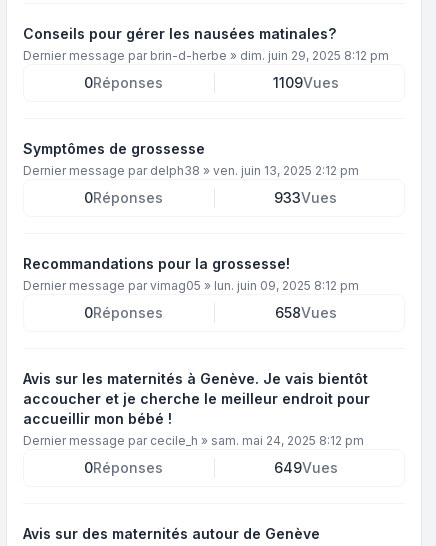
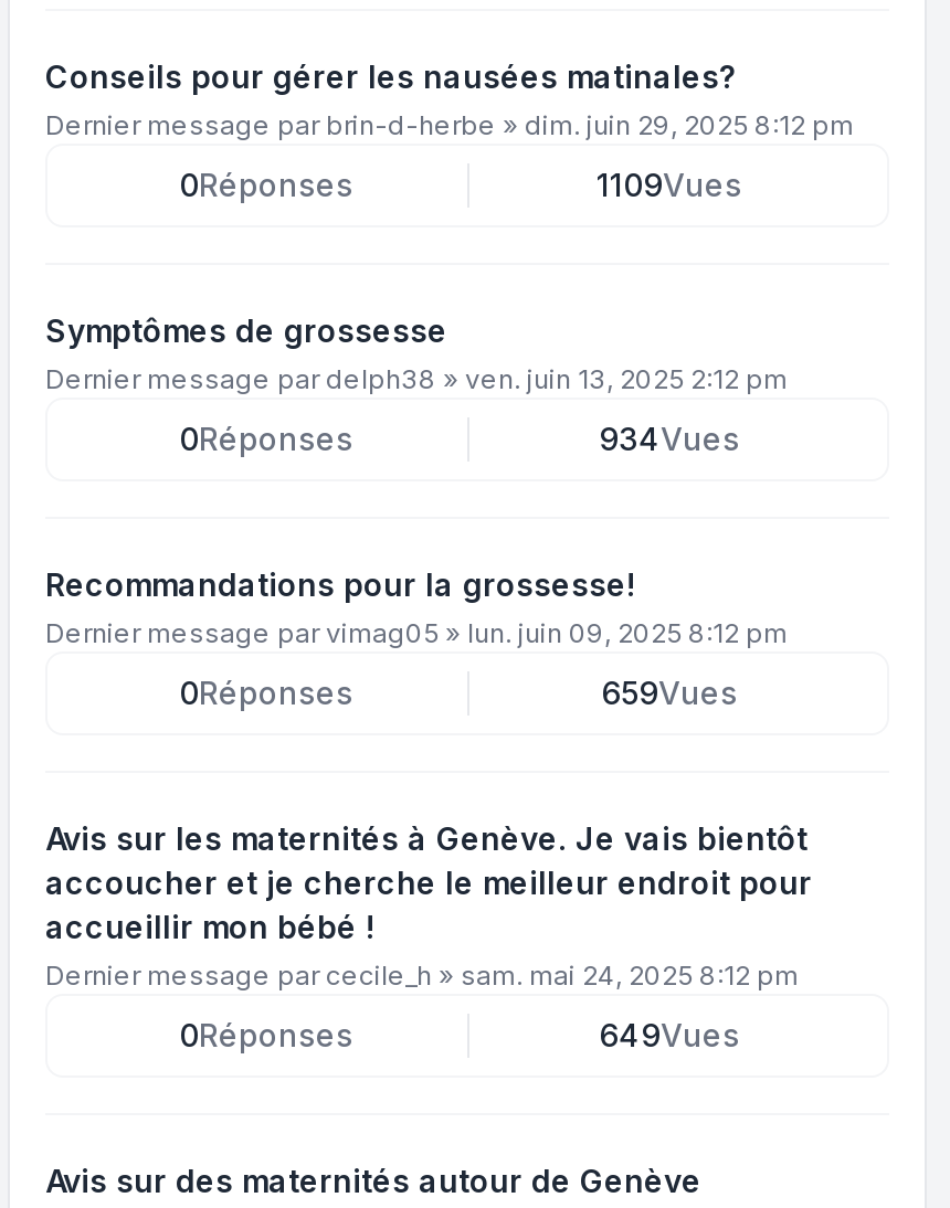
- 933Vues
+ 934Vues

- 658Vues
+ 659Vues
